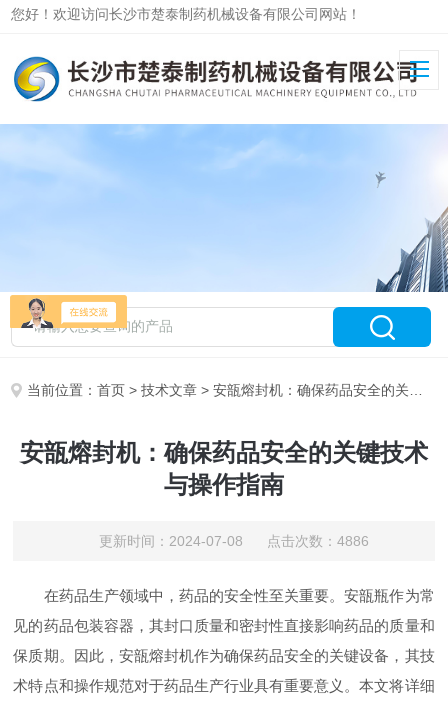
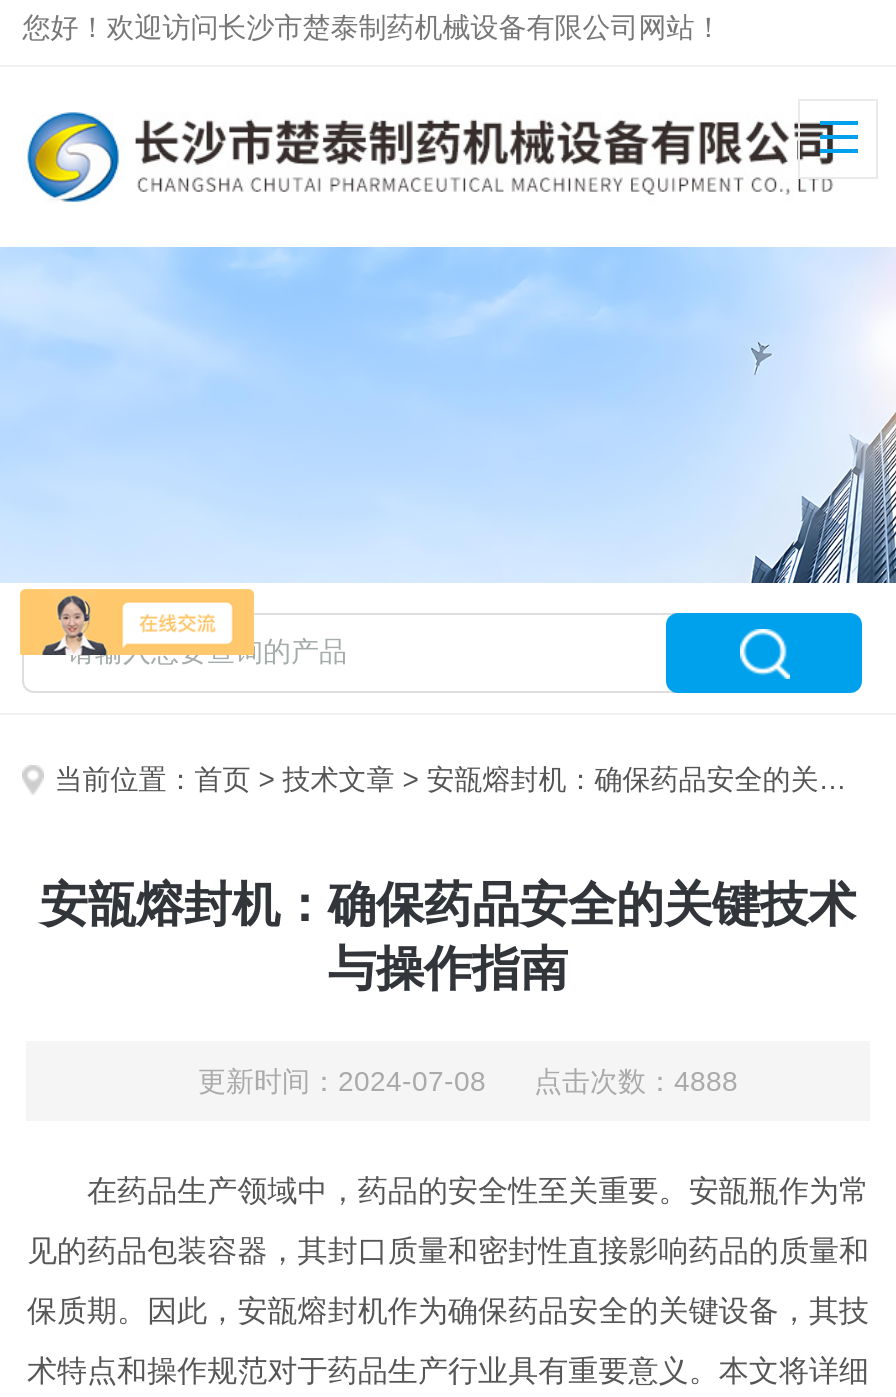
- 更新时间：2024-07-08 点击次数：4886
+ 更新时间：2024-07-08 点击次数：4888
